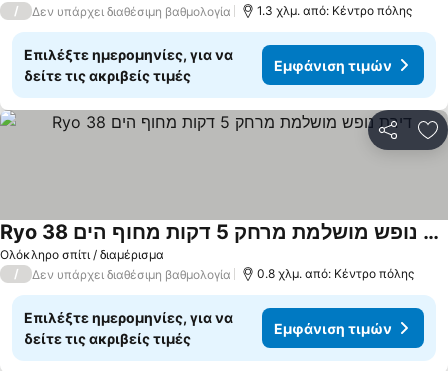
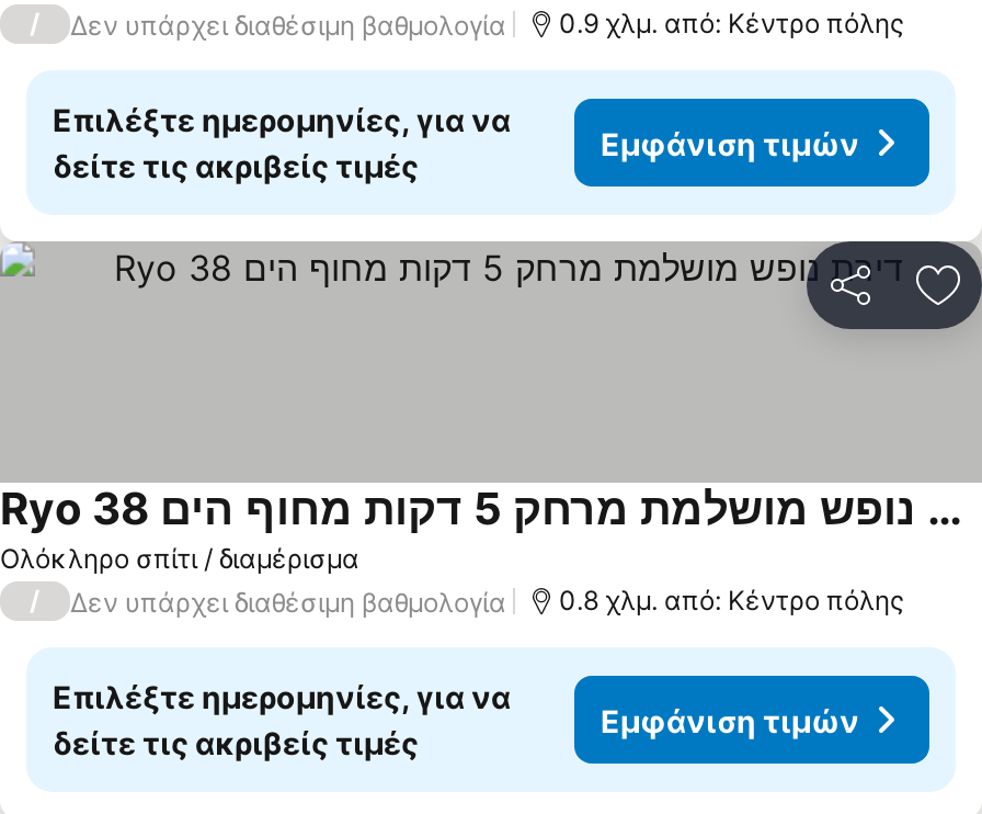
- 1.3 χλμ. από: Κέντρο πόλης
+ 0.9 χλμ. από: Κέντρο πόλης
